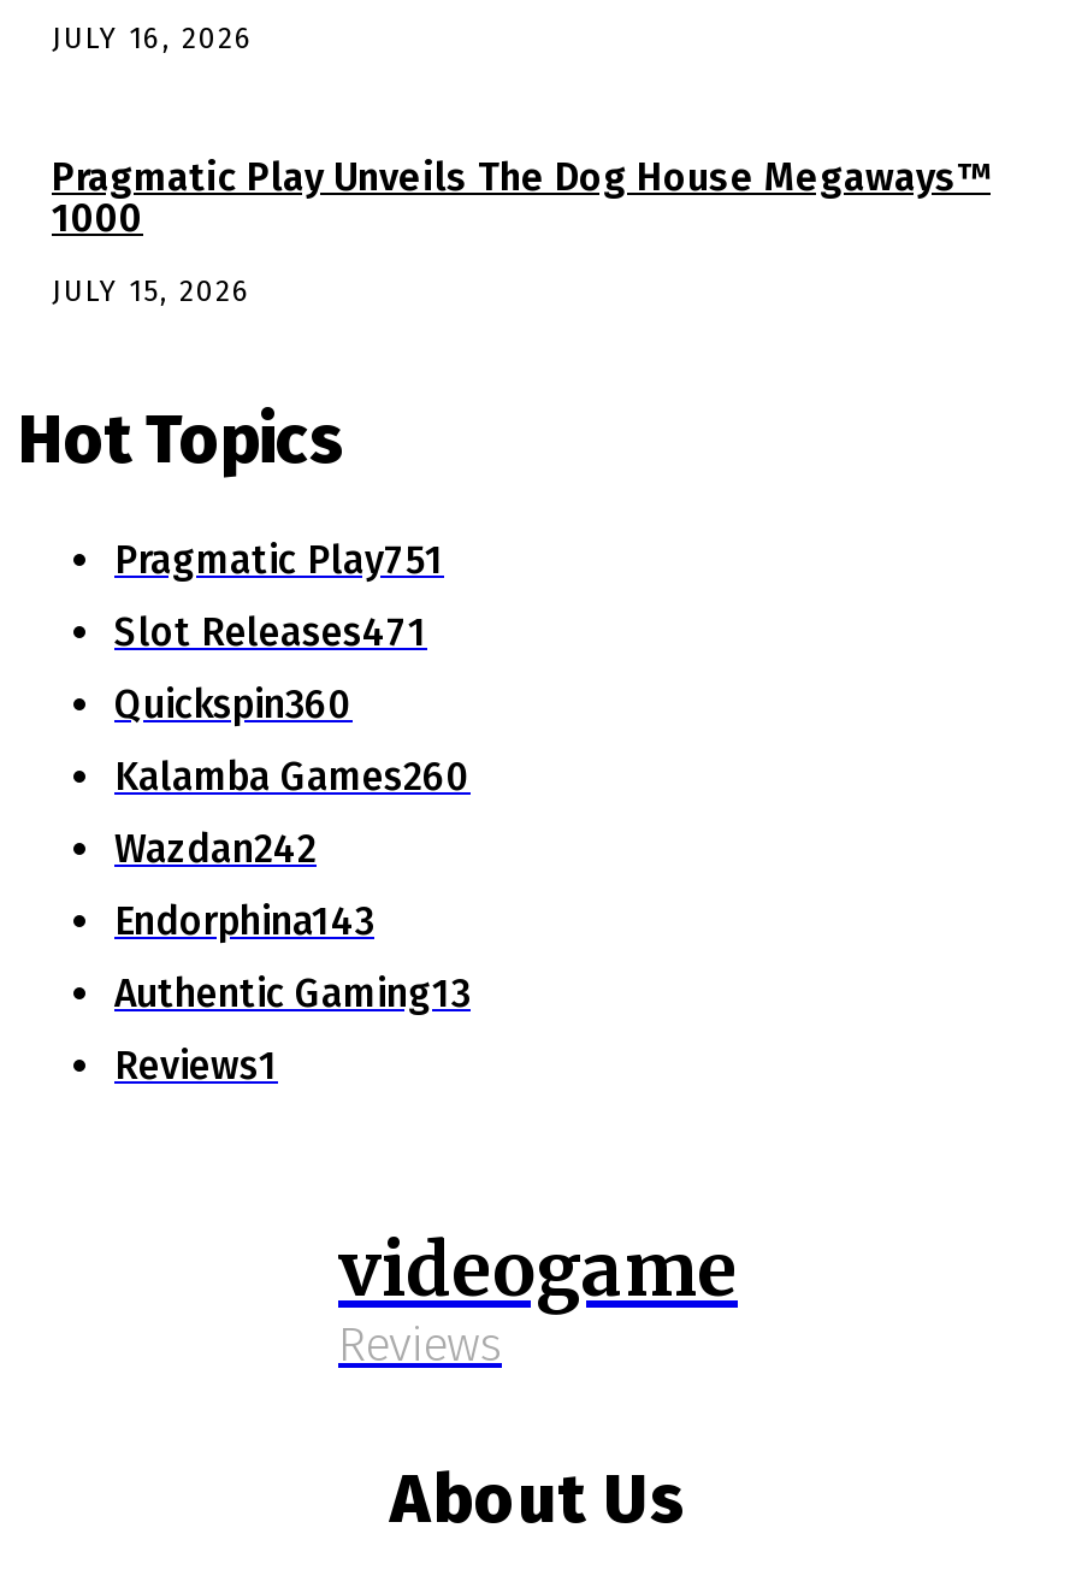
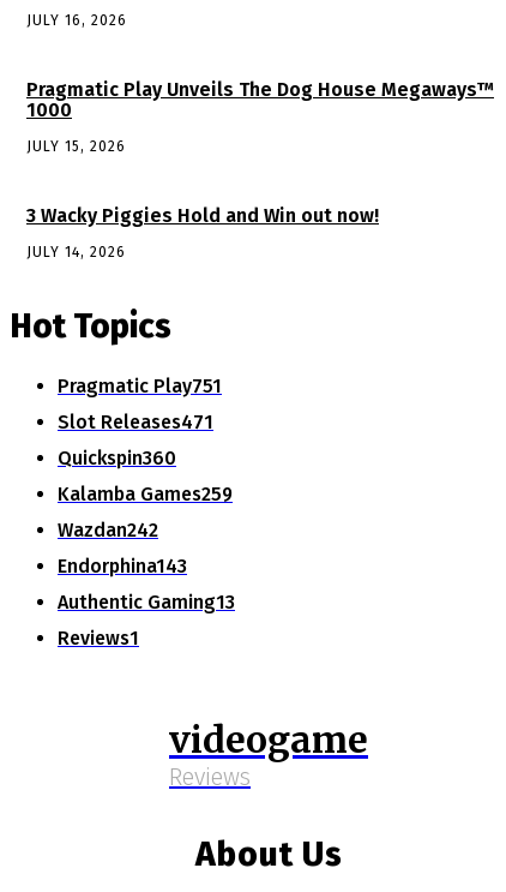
+ 3 Wacky Piggies Hold and Win out now!
+ JULY 14, 2026

- Kalamba Games260
+ Kalamba Games259
